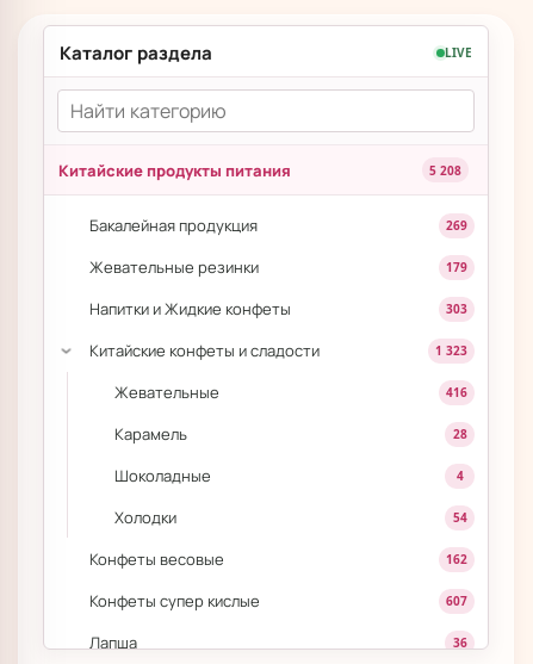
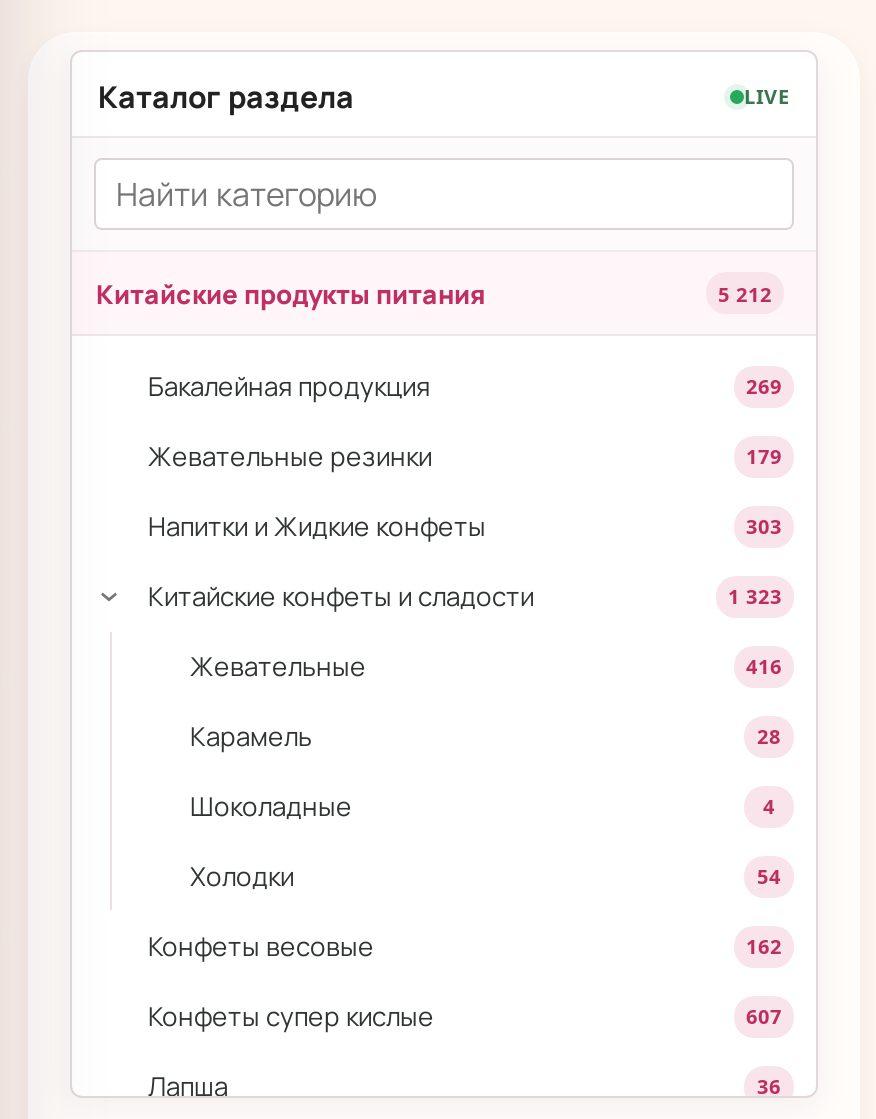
- 5 208
+ 5 212
